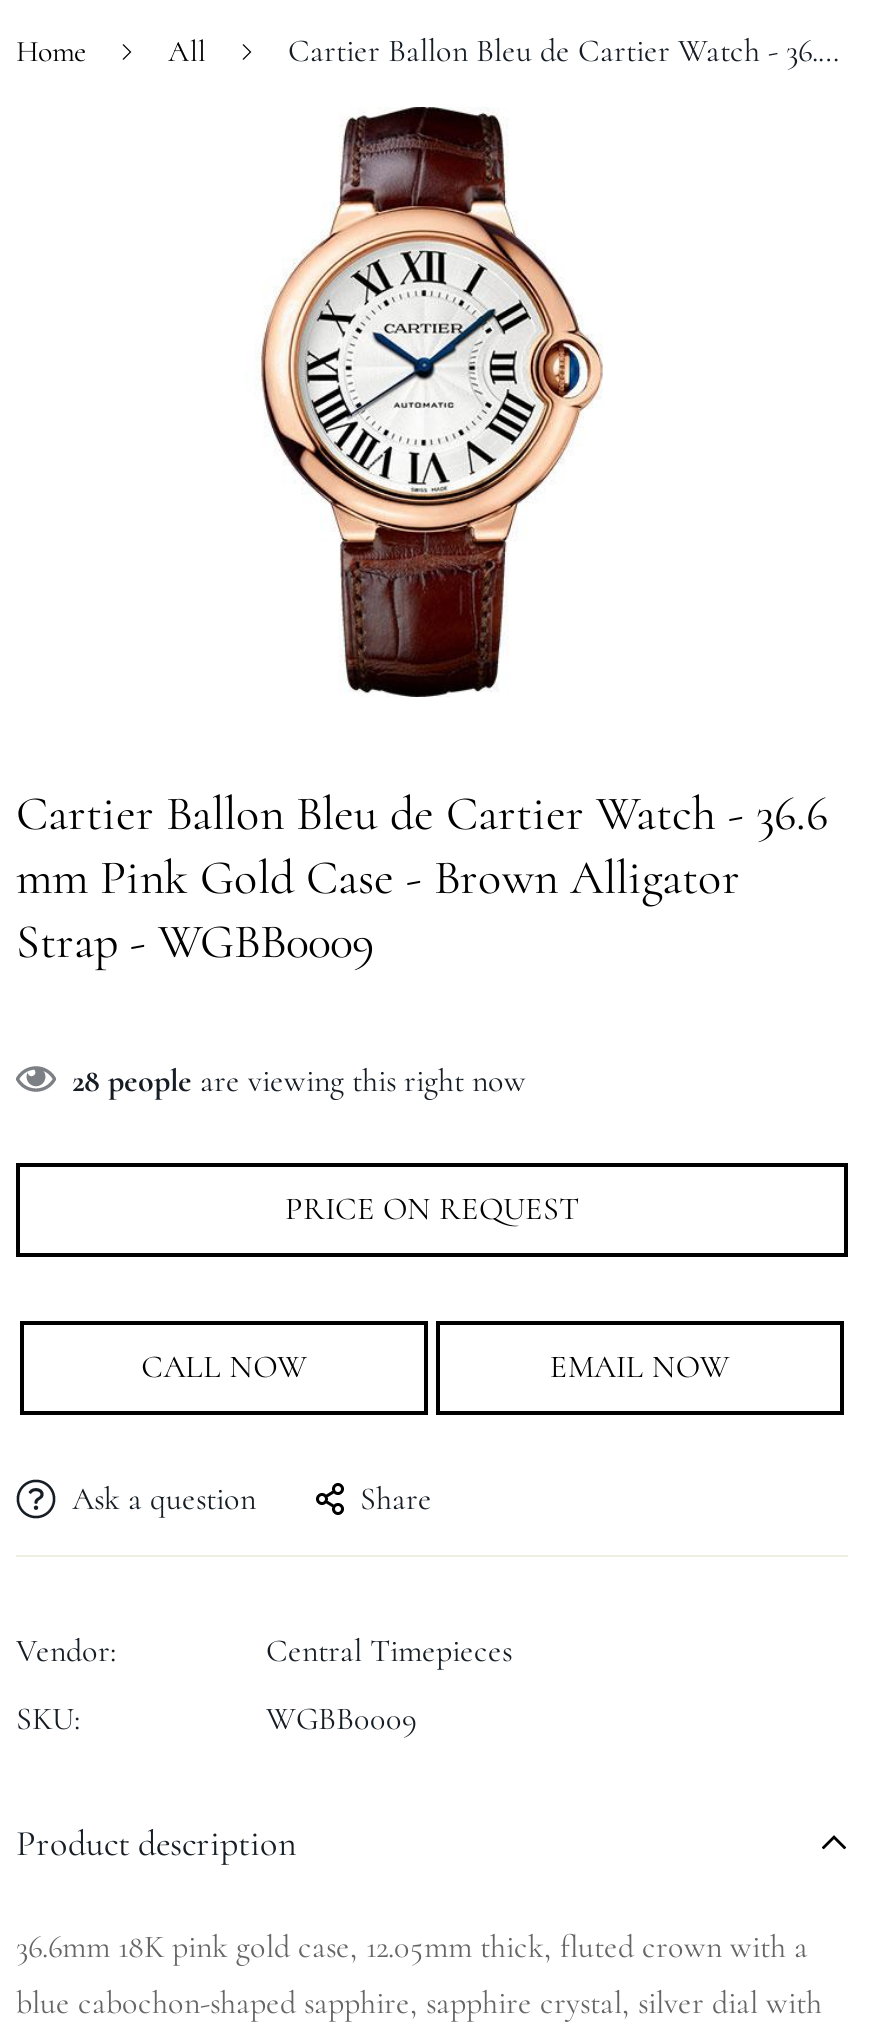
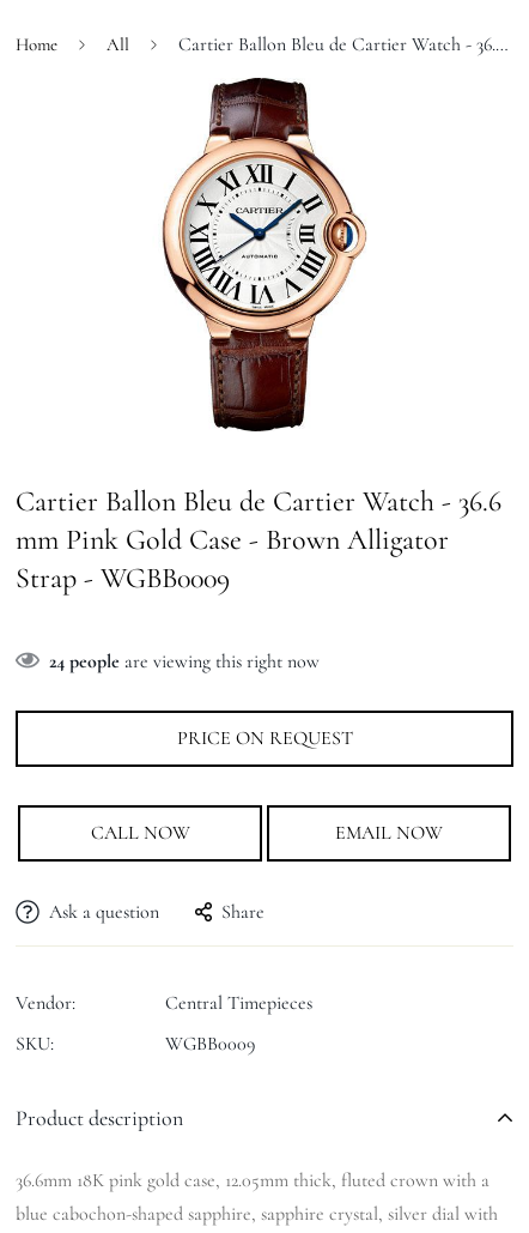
- 28 people are viewing this right now
+ 24 people are viewing this right now
